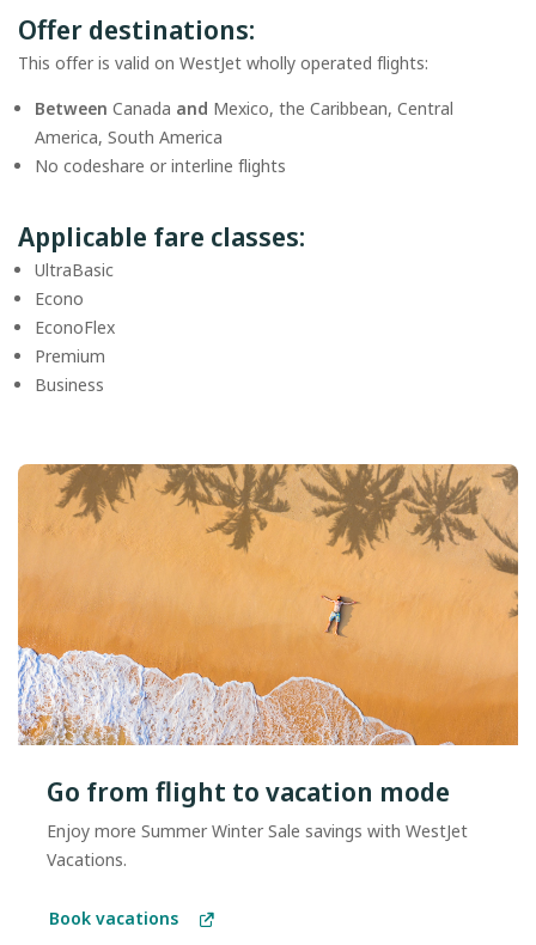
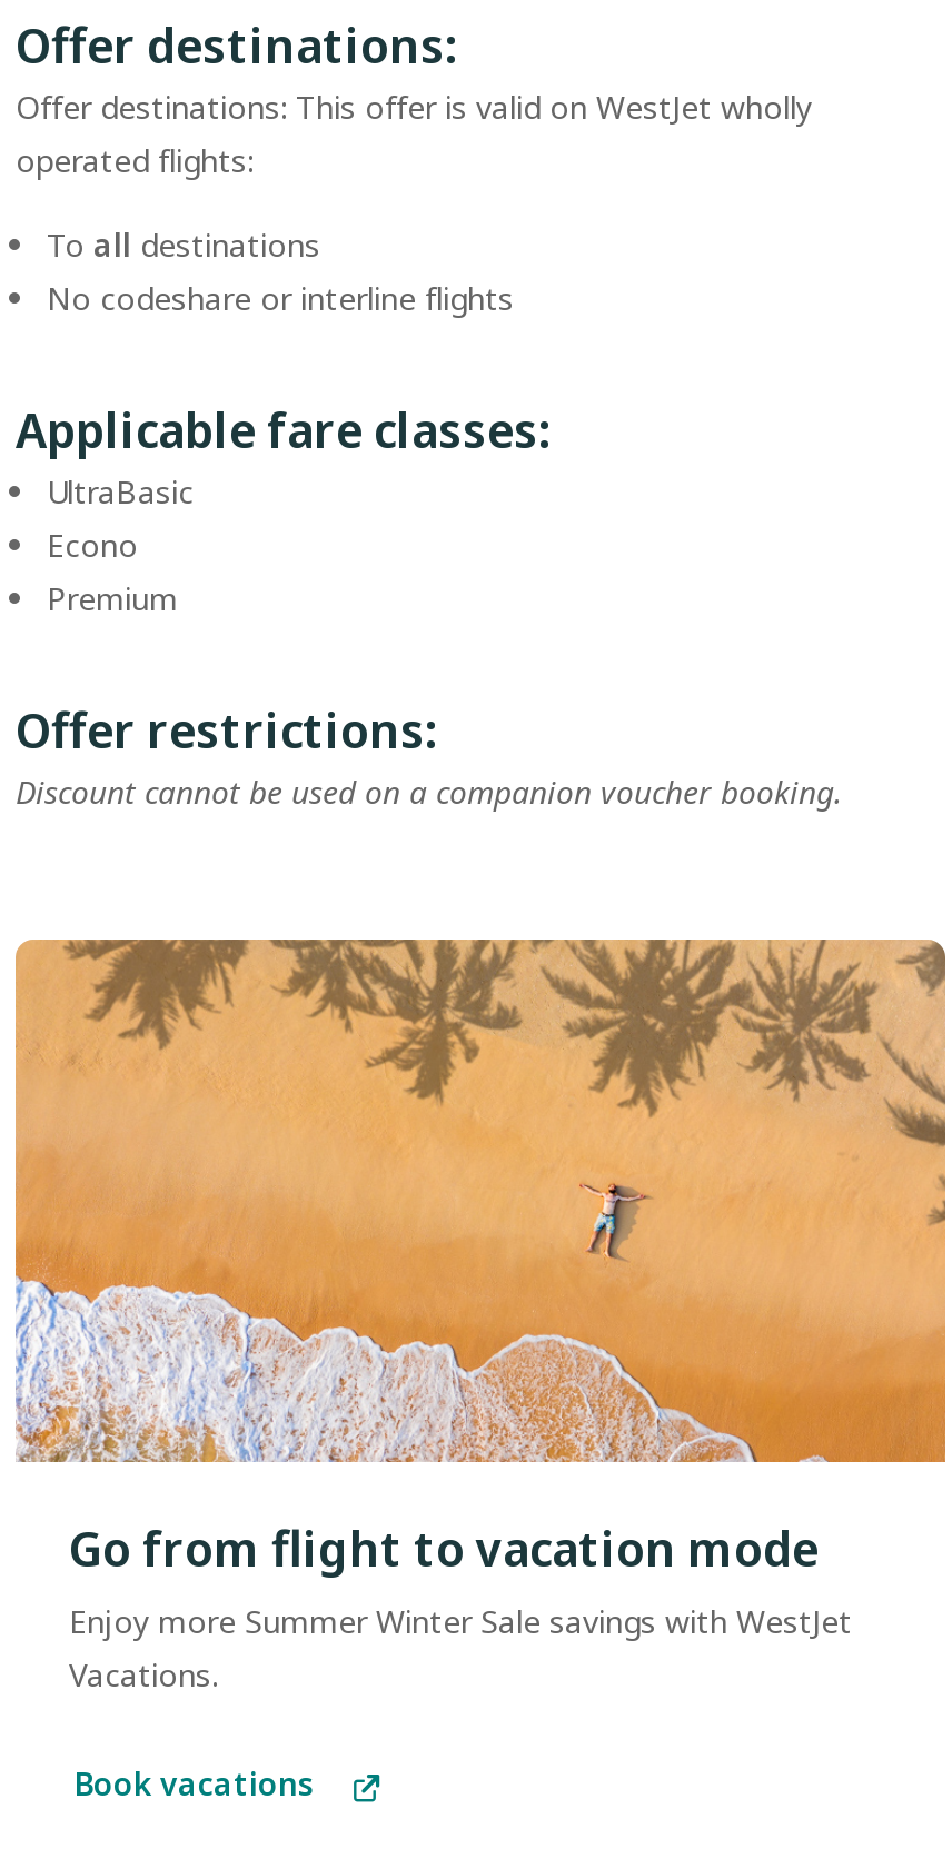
- This offer is valid on WestJet wholly operated flights:
+ Offer destinations: This offer is valid on WestJet wholly
+ operated flights:

- Between Canada and Mexico, the Caribbean, Central
- America, South America
+ To all destinations

- EconoFlex

moved up: Premium

- Business
+ Offer restrictions:
+ Discount cannot be used on a companion voucher booking.
